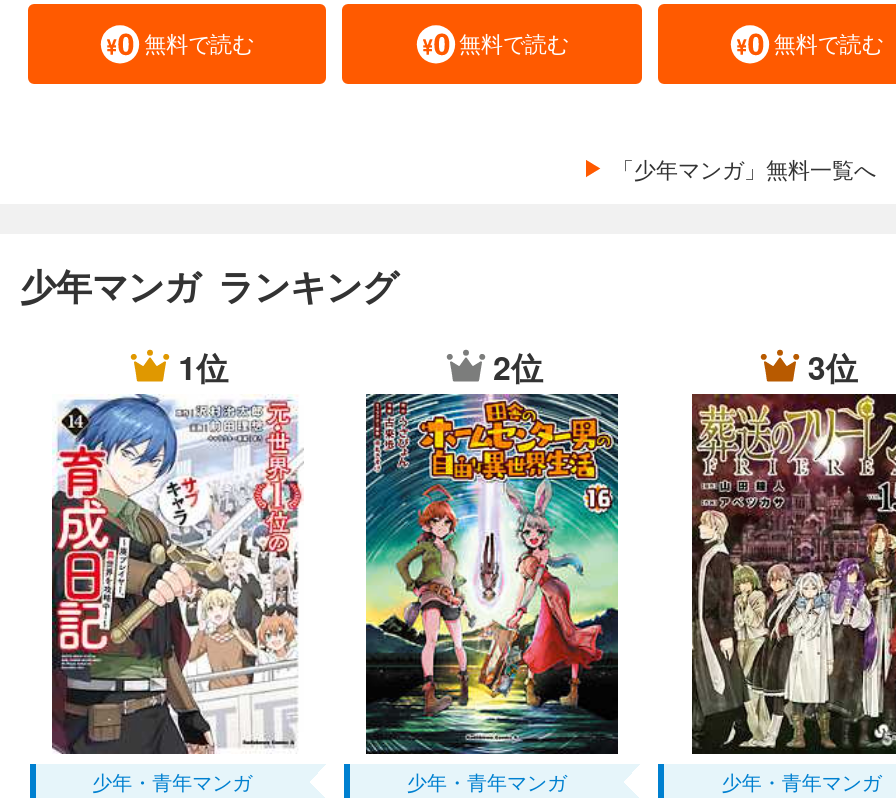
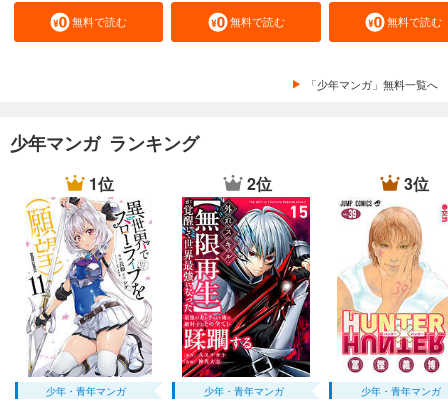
- [image]
+ [image]

- [image]
+ [image]

- [image]
+ [image]
